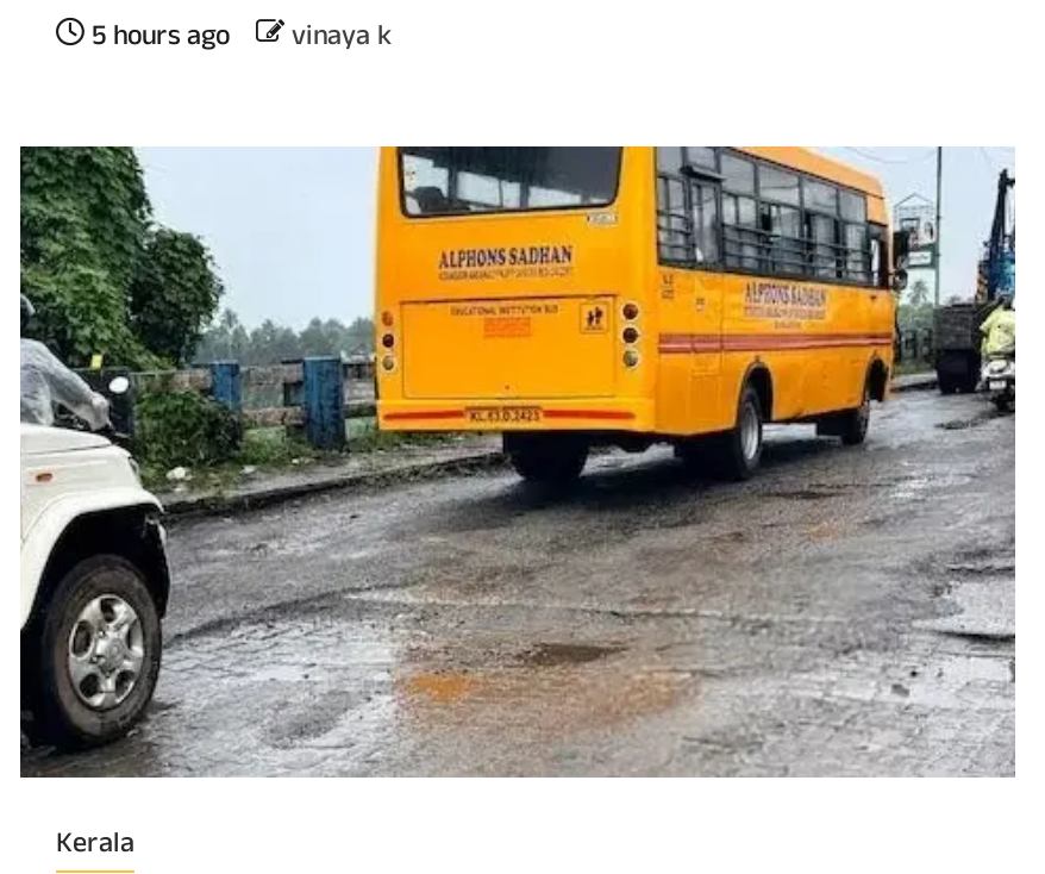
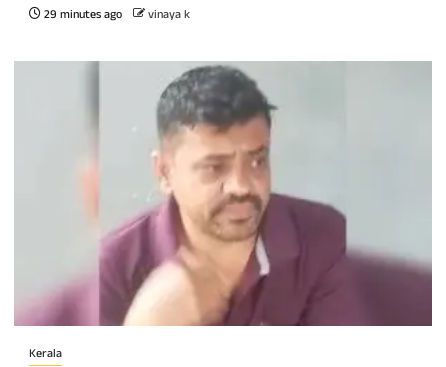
- 5 hours ago vinaya k
+ 29 minutes ago vinaya k

- [image]
+ [image]
